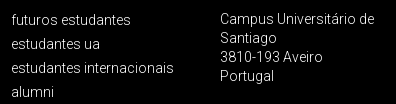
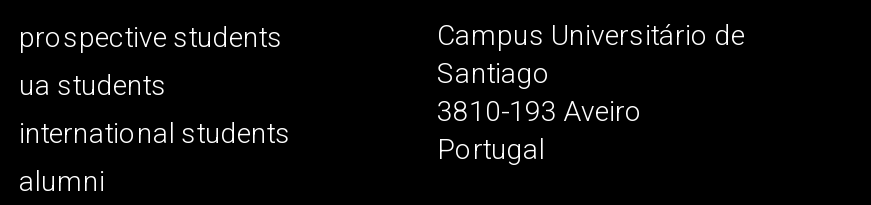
- futuros estudantes
+ prospective students

- estudantes ua
+ ua students

- estudantes internacionais
+ international students
